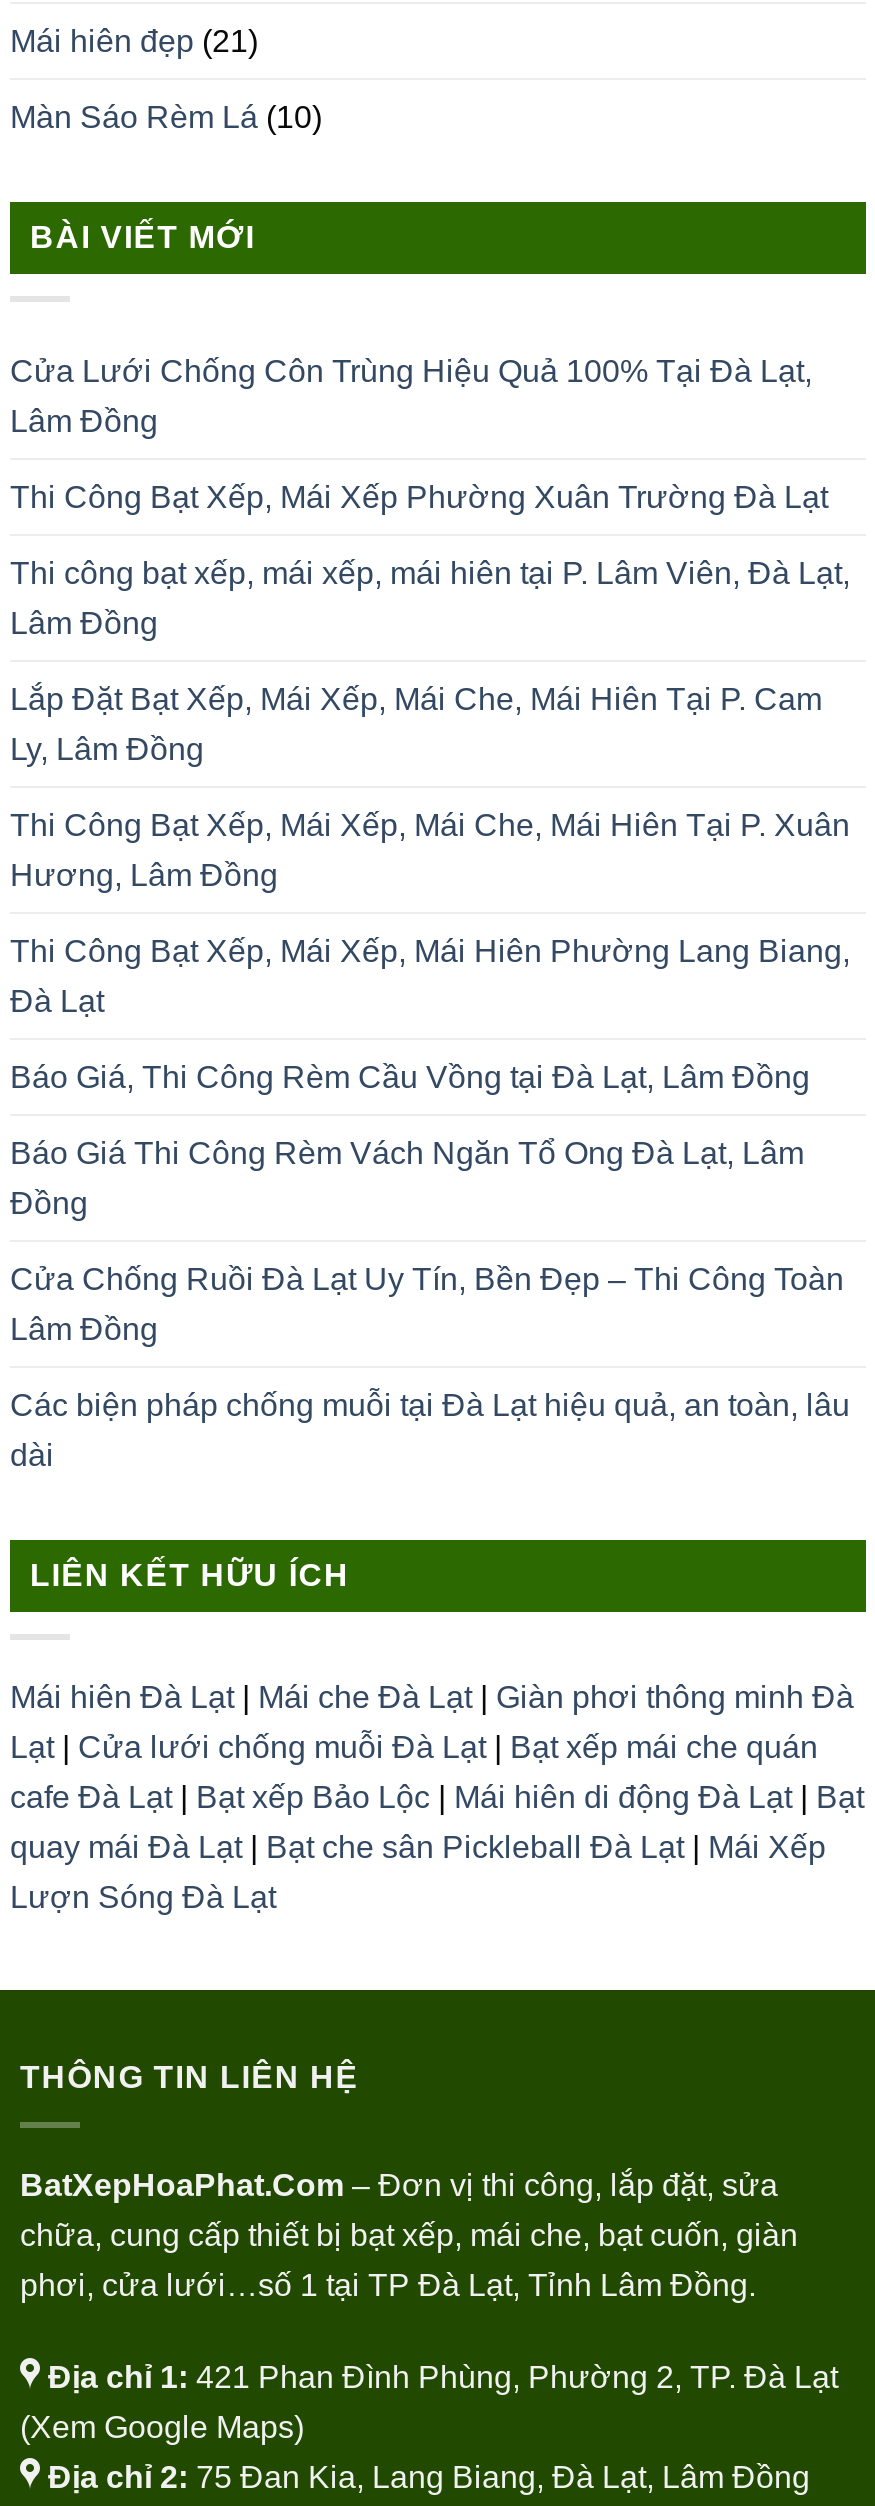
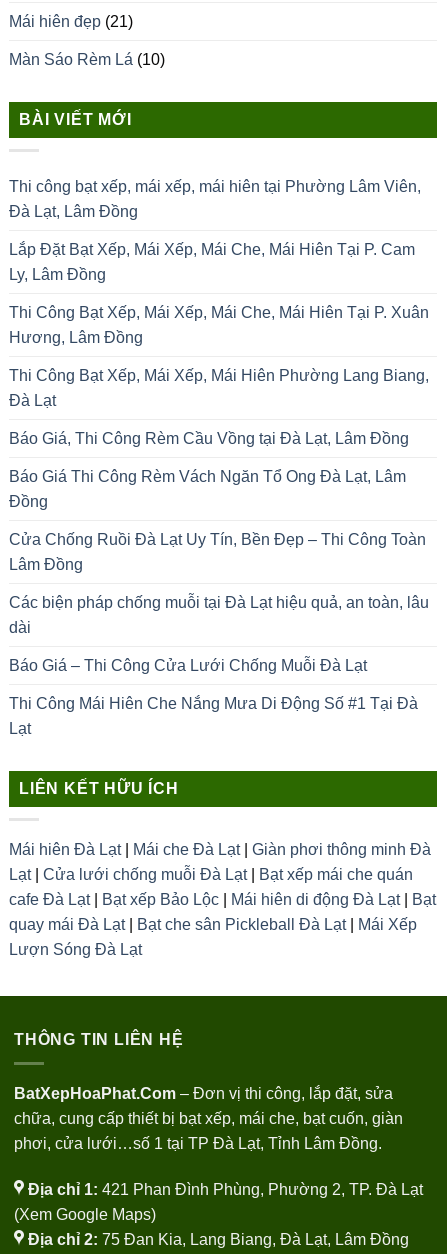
- Cửa Lưới Chống Côn Trùng Hiệu Quả 100% Tại Đà Lạt,
- Lâm Đồng
- Thi Công Bạt Xếp, Mái Xếp Phường Xuân Trường Đà Lạt
- Thi công bạt xếp, mái xếp, mái hiên tại P. Lâm Viên, Đà Lạt,
- Lâm Đồng
+ Thi công bạt xếp, mái xếp, mái hiên tại Phường Lâm Viên,
+ Đà Lạt, Lâm Đồng

moved up: Lắp Đặt Bạt Xếp, Mái Xếp, Mái Che, Mái Hiên Tại P. Cam | Ly, Lâm Đồng | Thi Công Bạt Xếp, Mái Xếp, Mái Che, Mái Hiên Tại P. Xuân | ... | Các biện pháp chống muỗi tại Đà Lạt hiệu quả, an toàn, lâu | dài

+ Báo Giá – Thi Công Cửa Lưới Chống Muỗi Đà Lạt
+ Thi Công Mái Hiên Che Nắng Mưa Di Động Số #1 Tại Đà
+ Lạt
